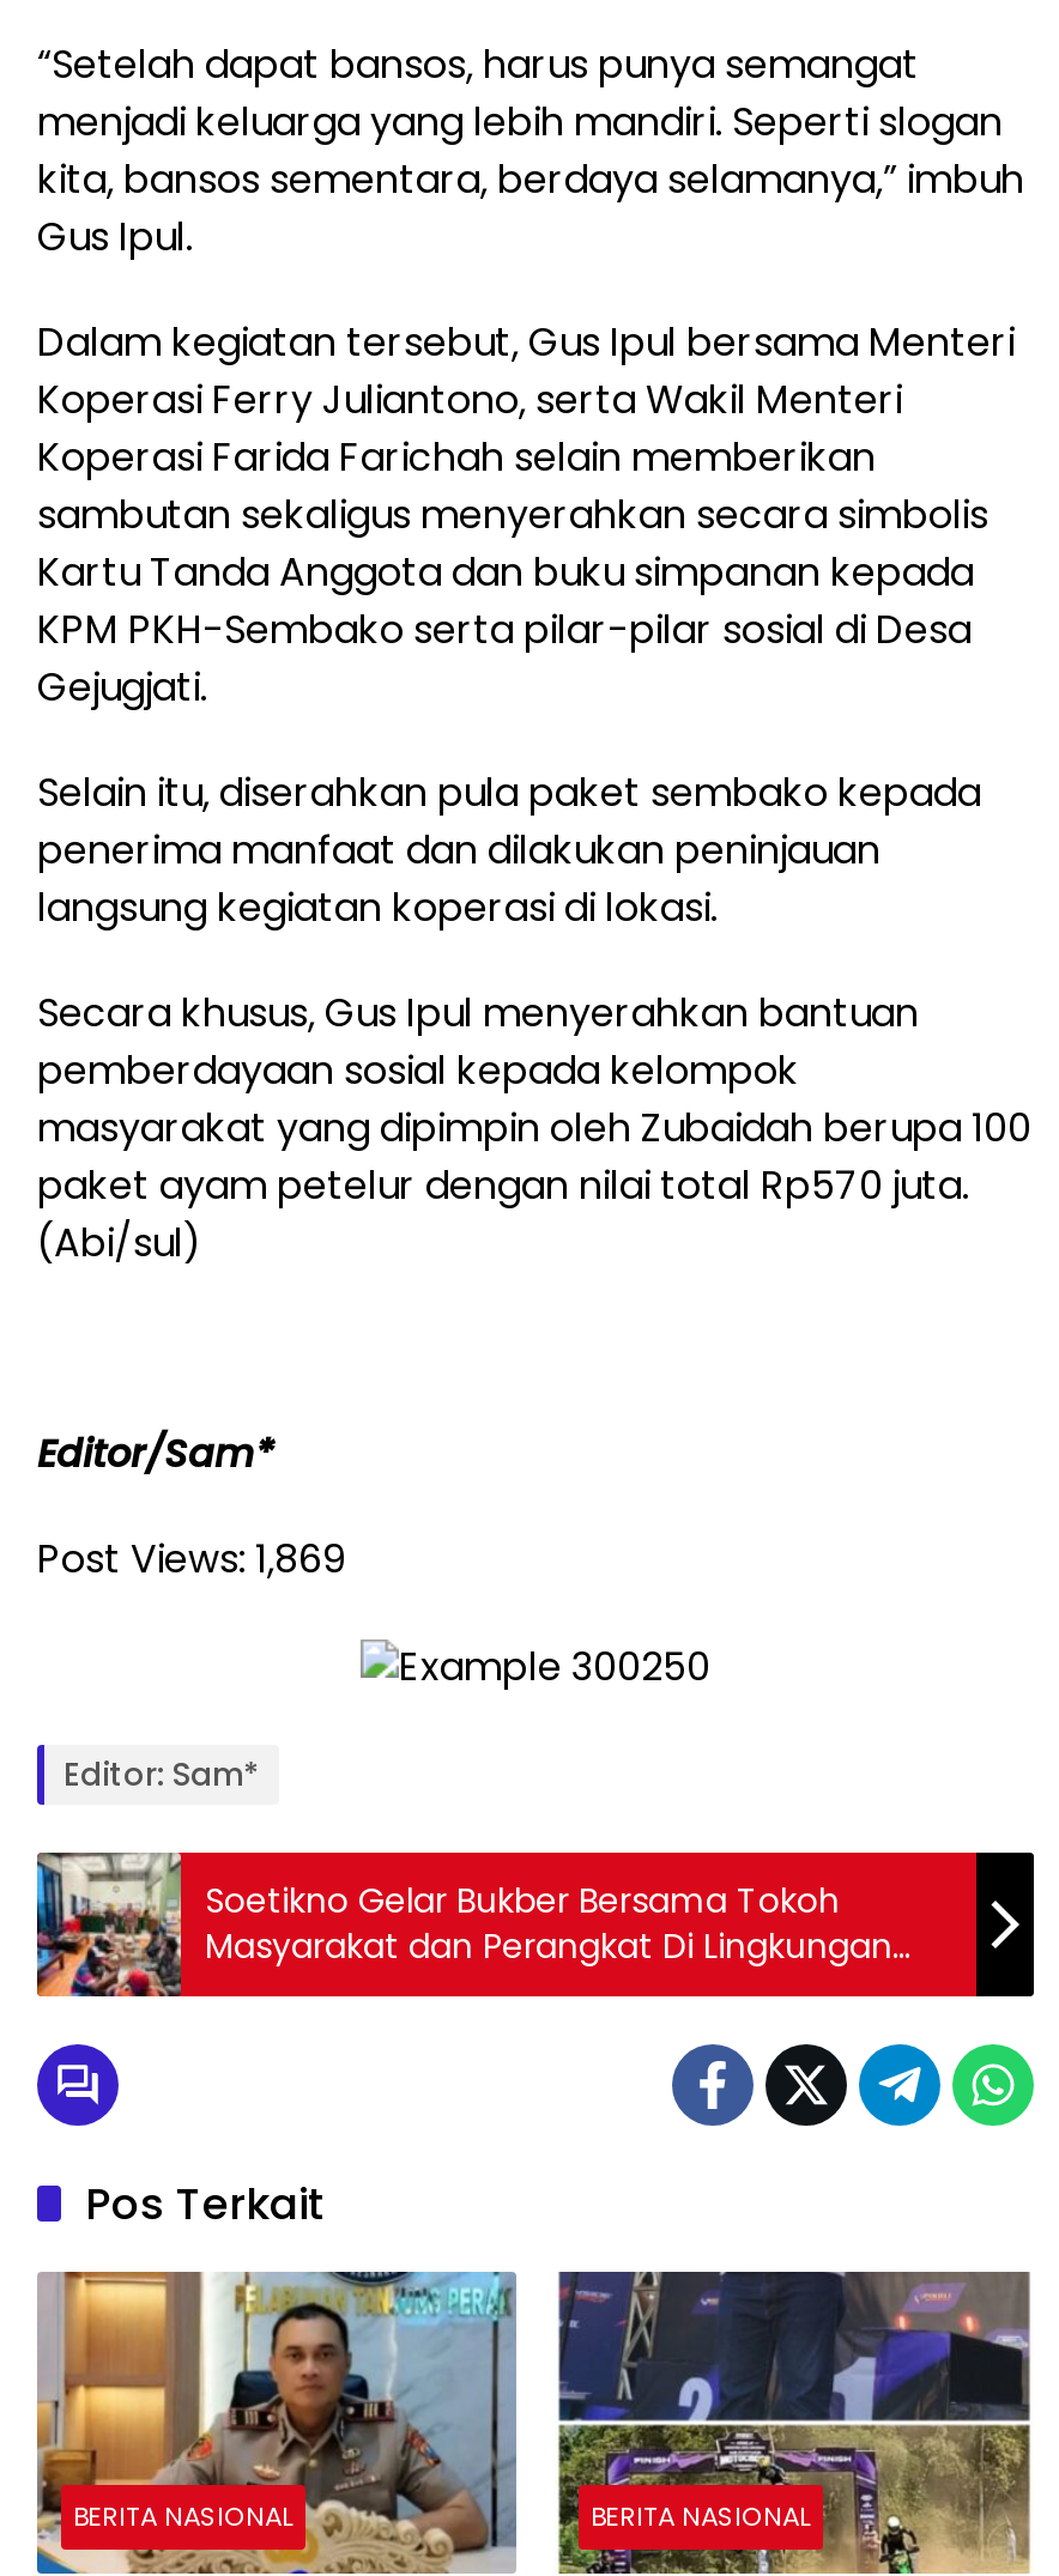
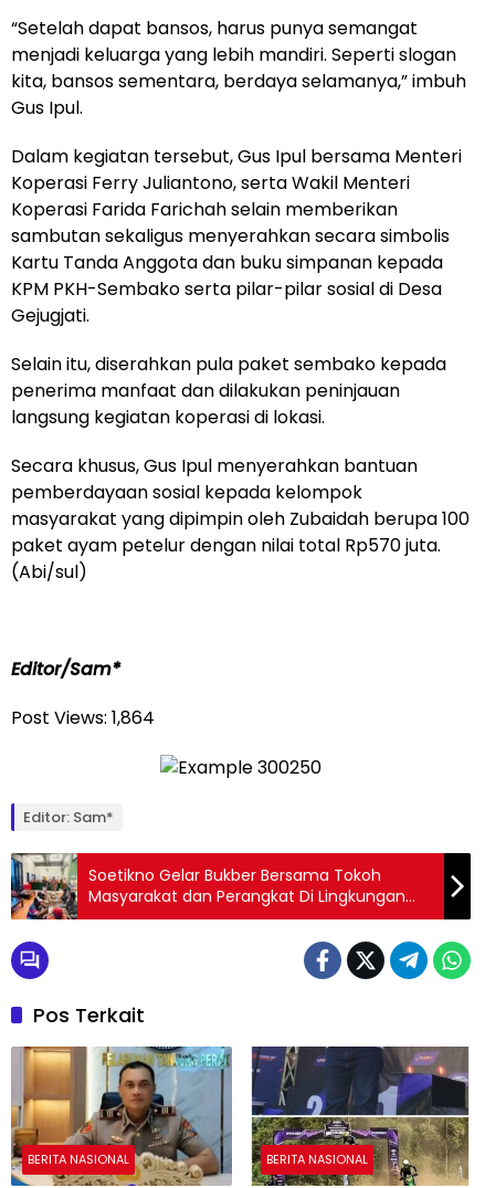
- Post Views: 1,869
+ Post Views: 1,864
